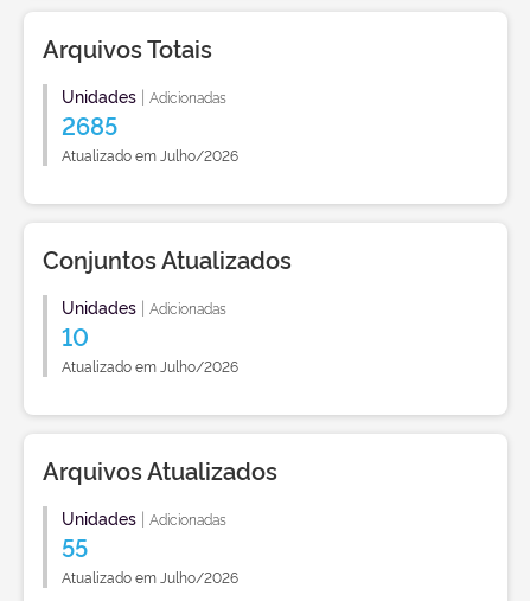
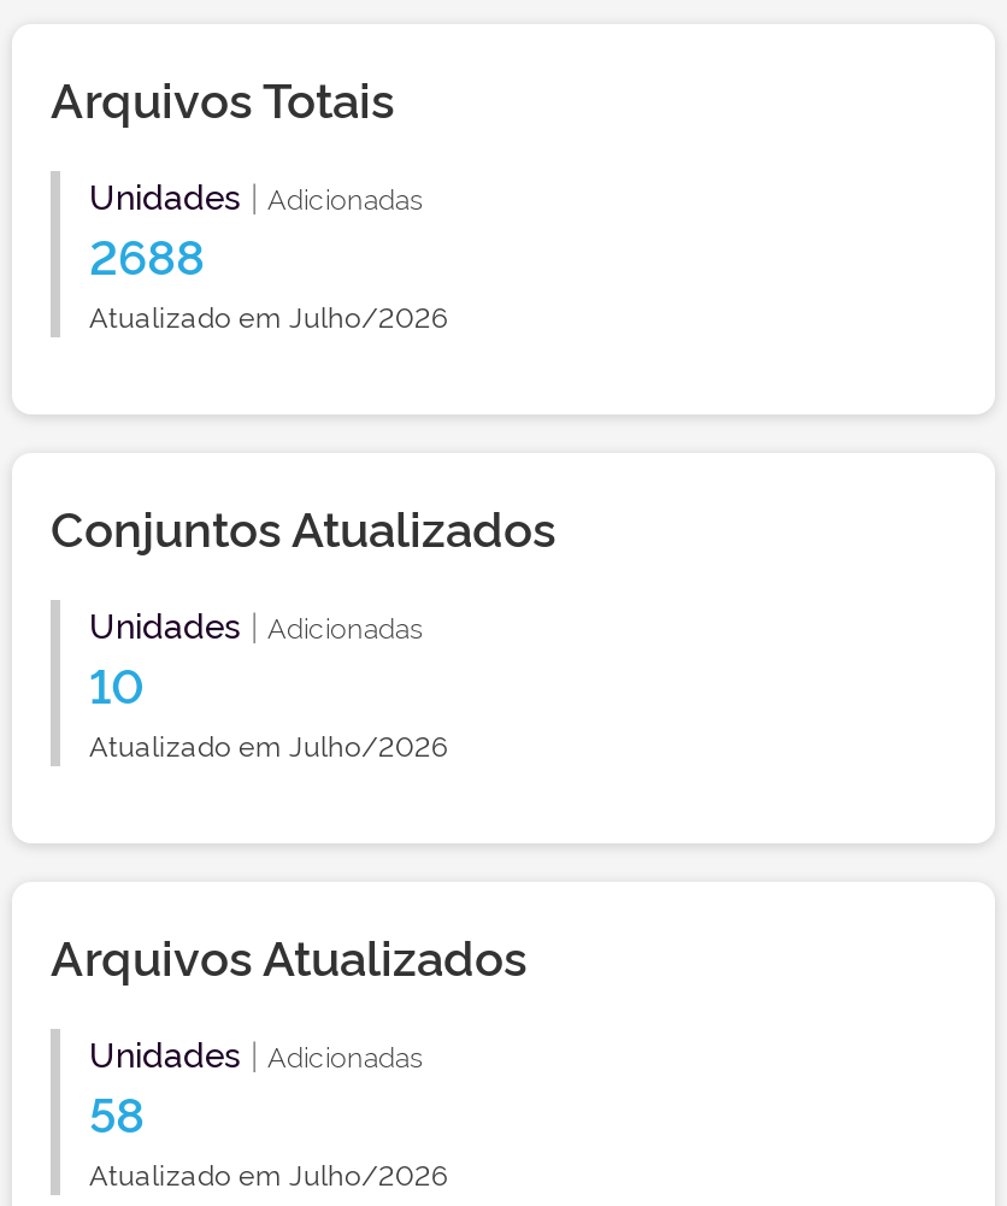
- 2685
+ 2688

- 55
+ 58
